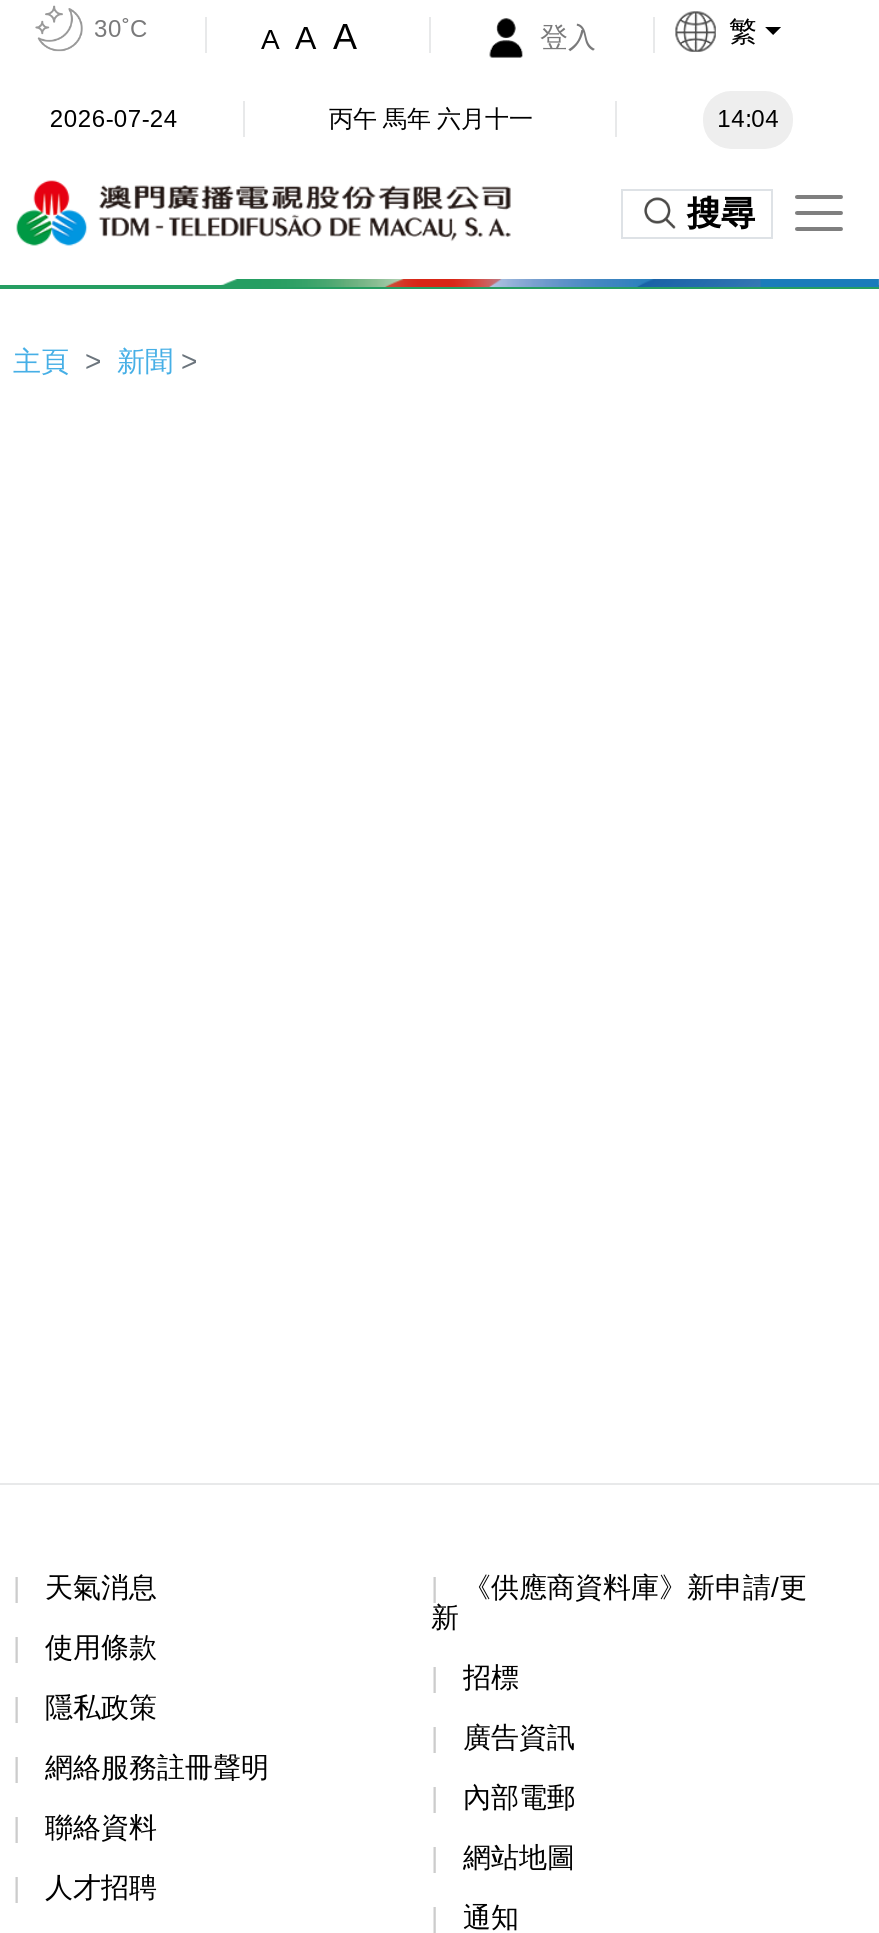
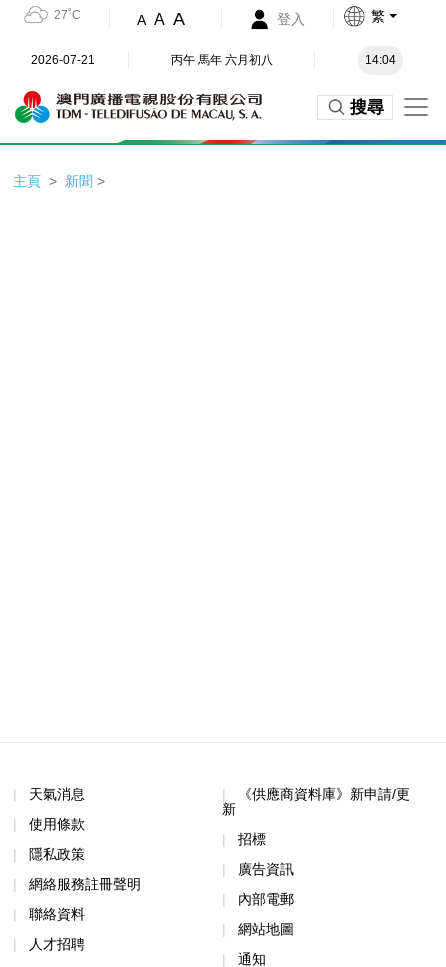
- 30˚C
+ 27˚C

- 2026-07-24
+ 2026-07-21

- 丙午 馬年 六月十一
+ 丙午 馬年 六月初八
